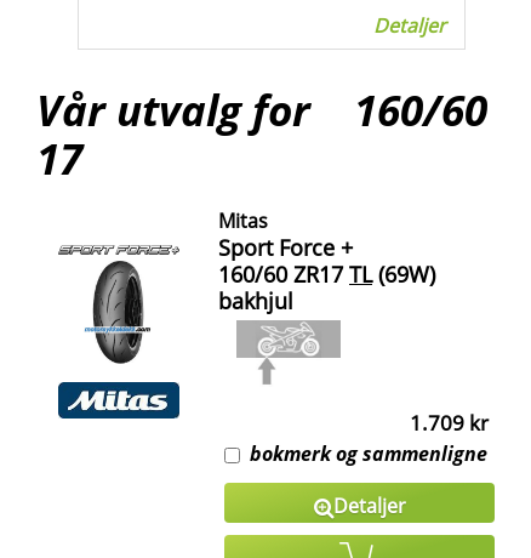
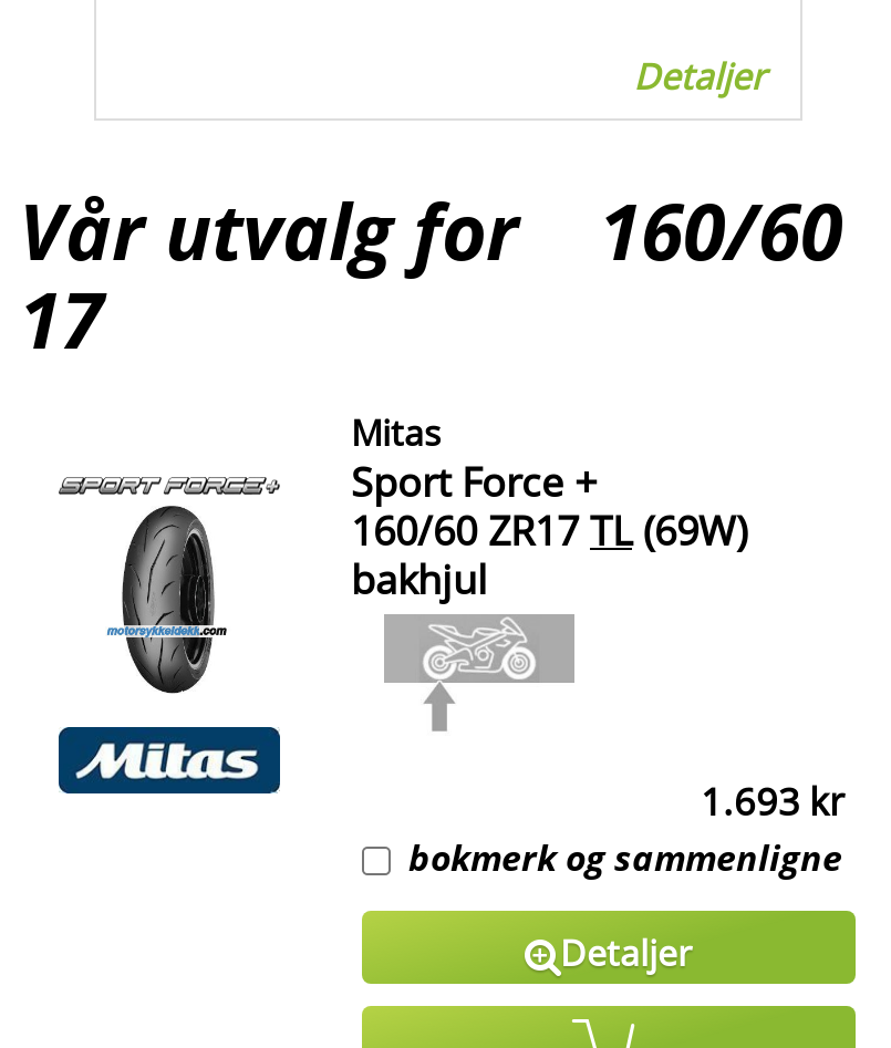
- 1.709 kr
+ 1.693 kr
